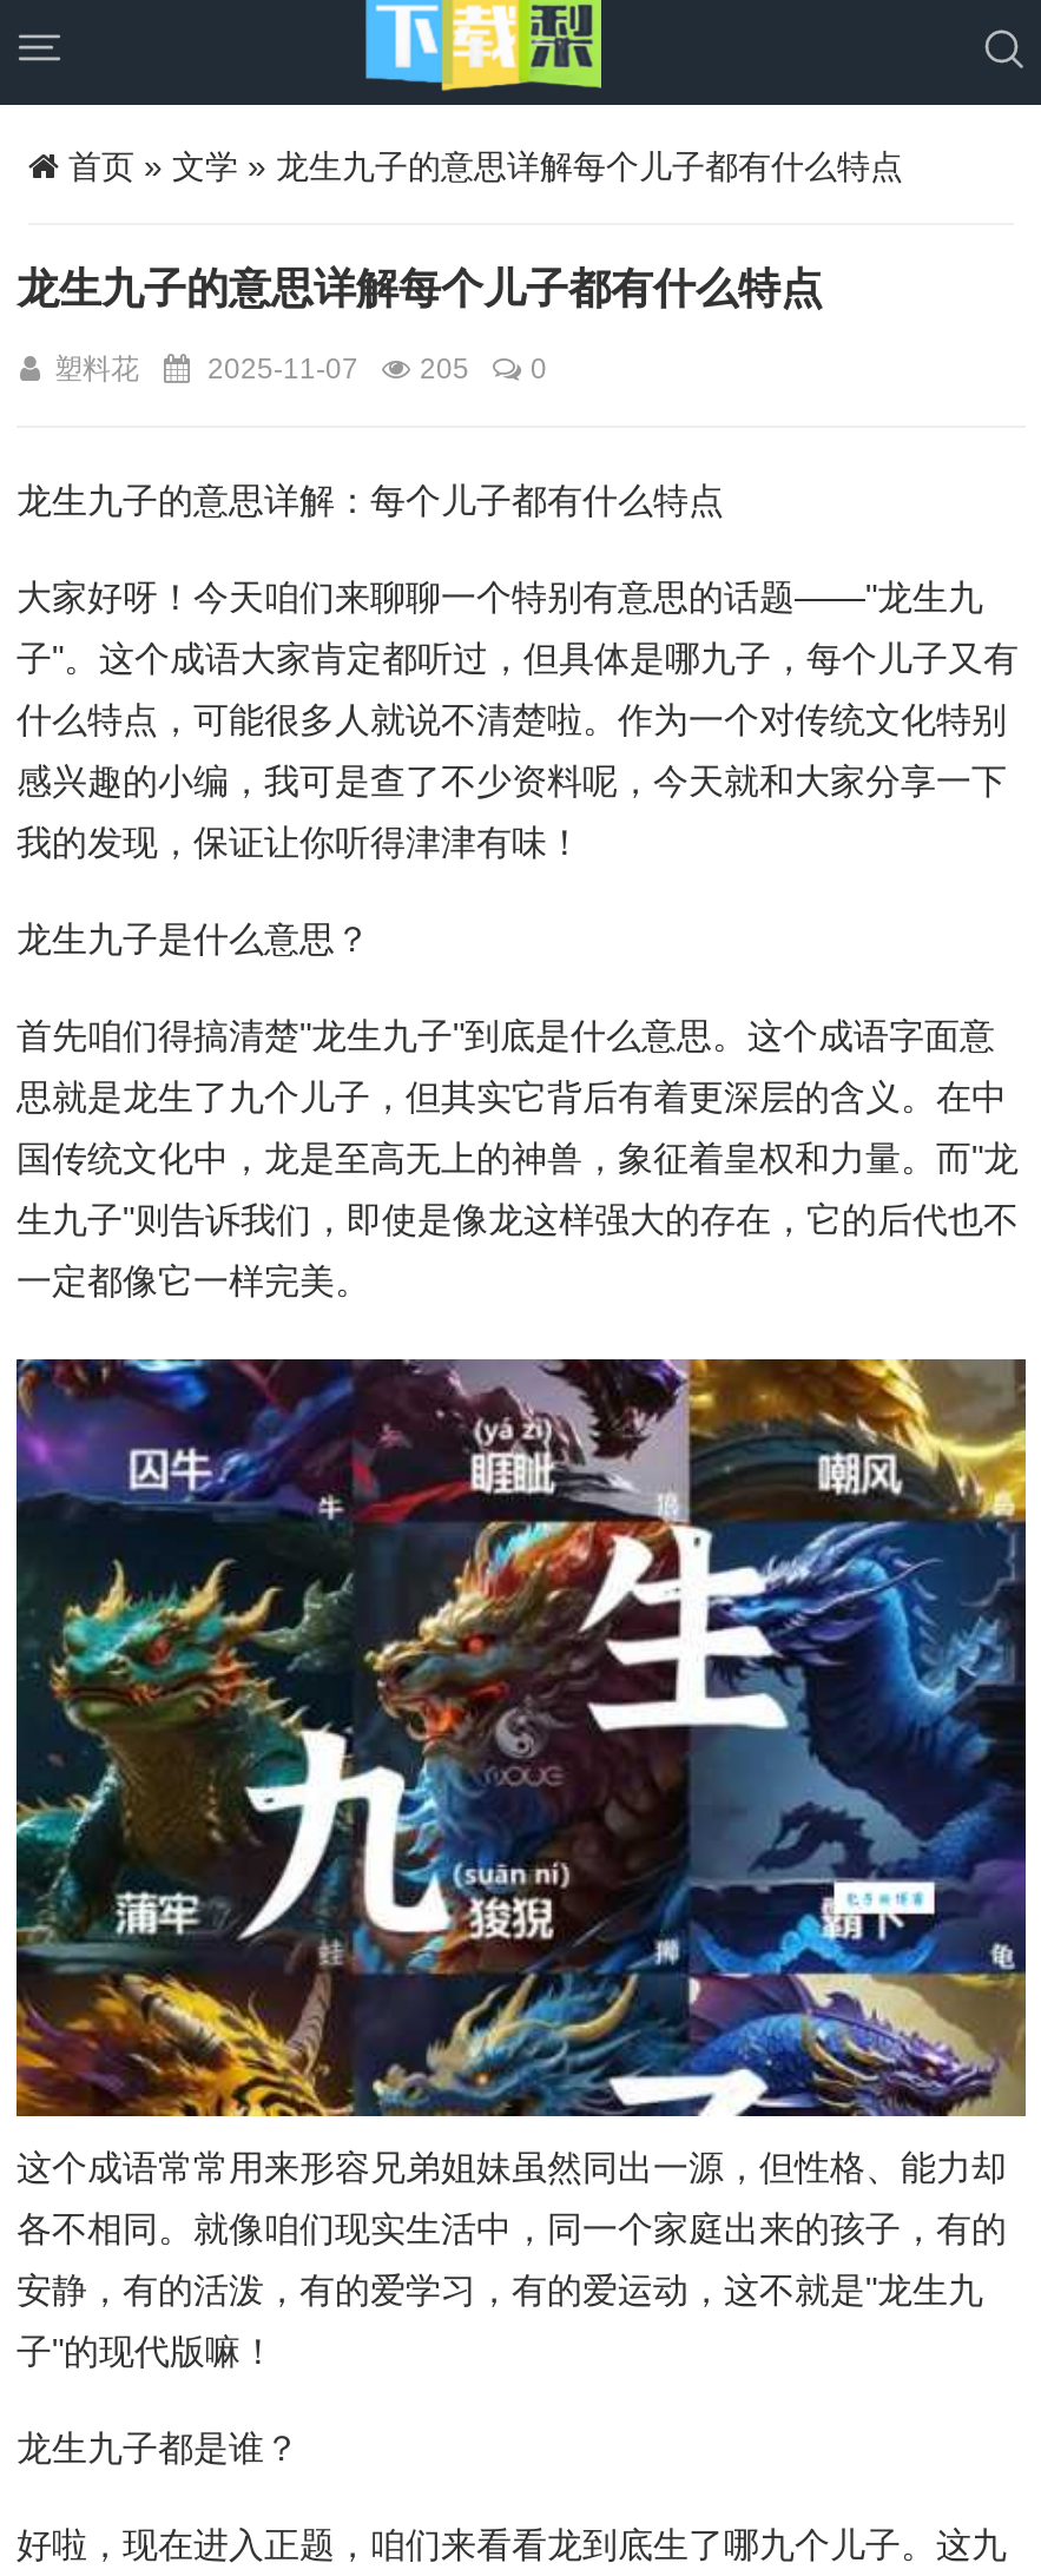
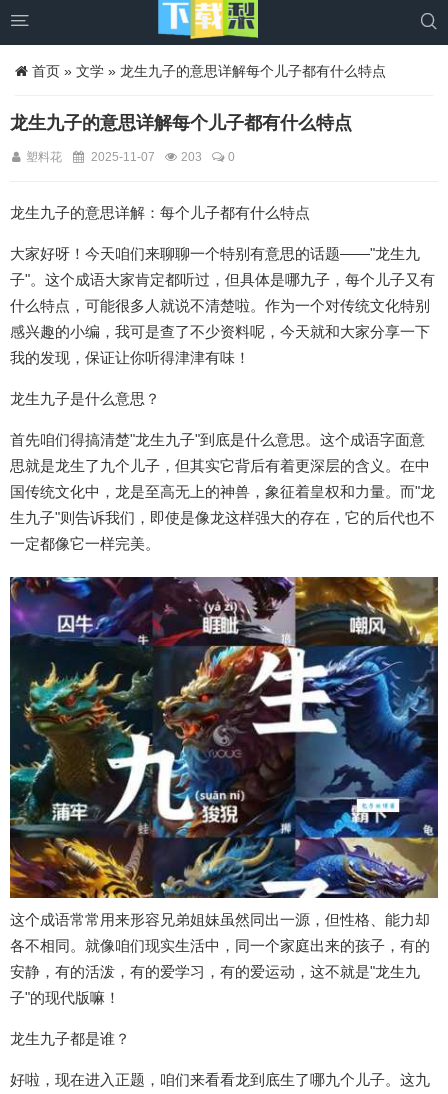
- 塑料花 2025-11-07 205 0
+ 塑料花 2025-11-07 203 0
